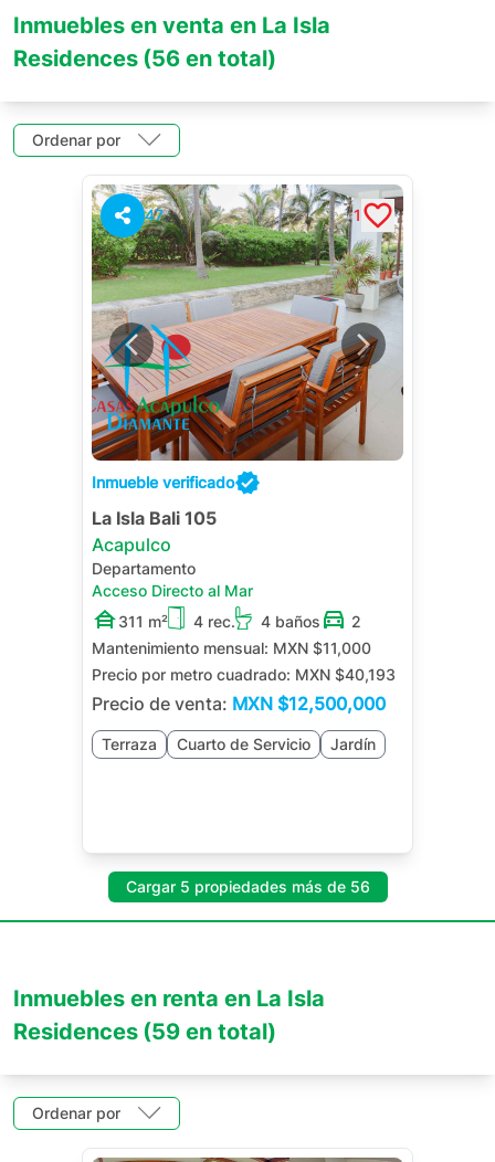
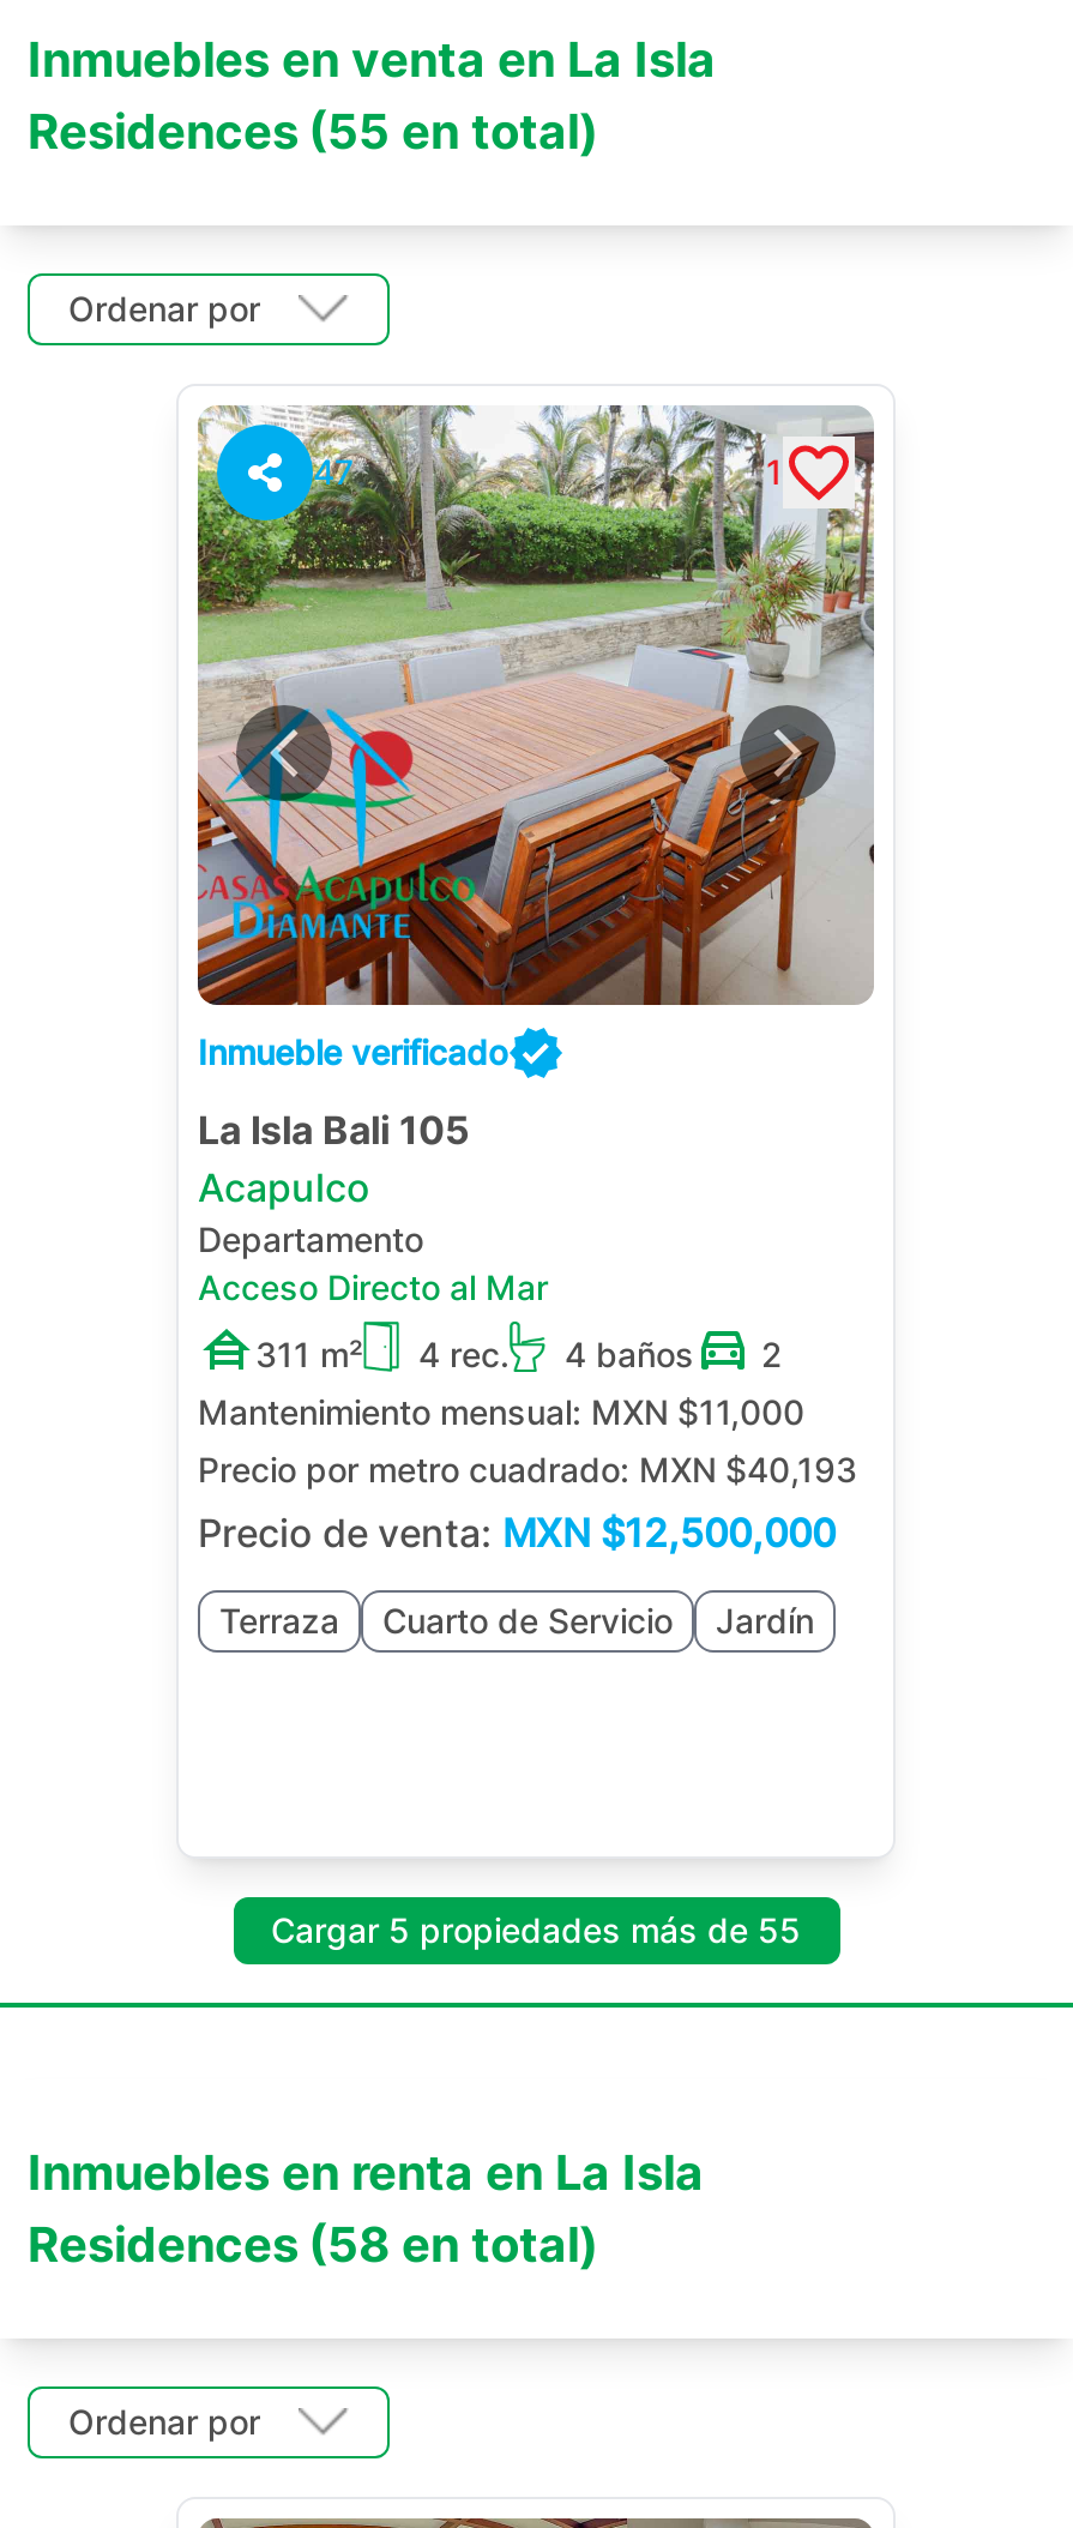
- Residences (56 en total)
+ Residences (55 en total)

- Cargar 5 propiedades más de 56
+ Cargar 5 propiedades más de 55

- Residences (59 en total)
+ Residences (58 en total)
